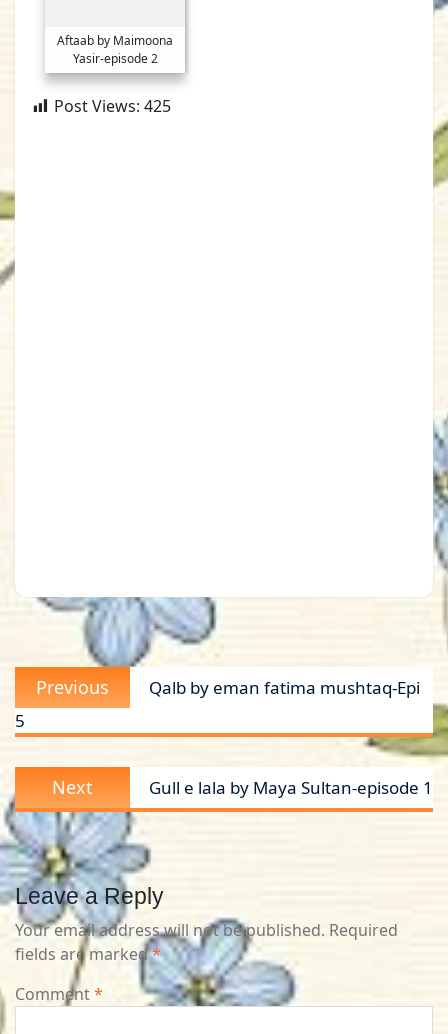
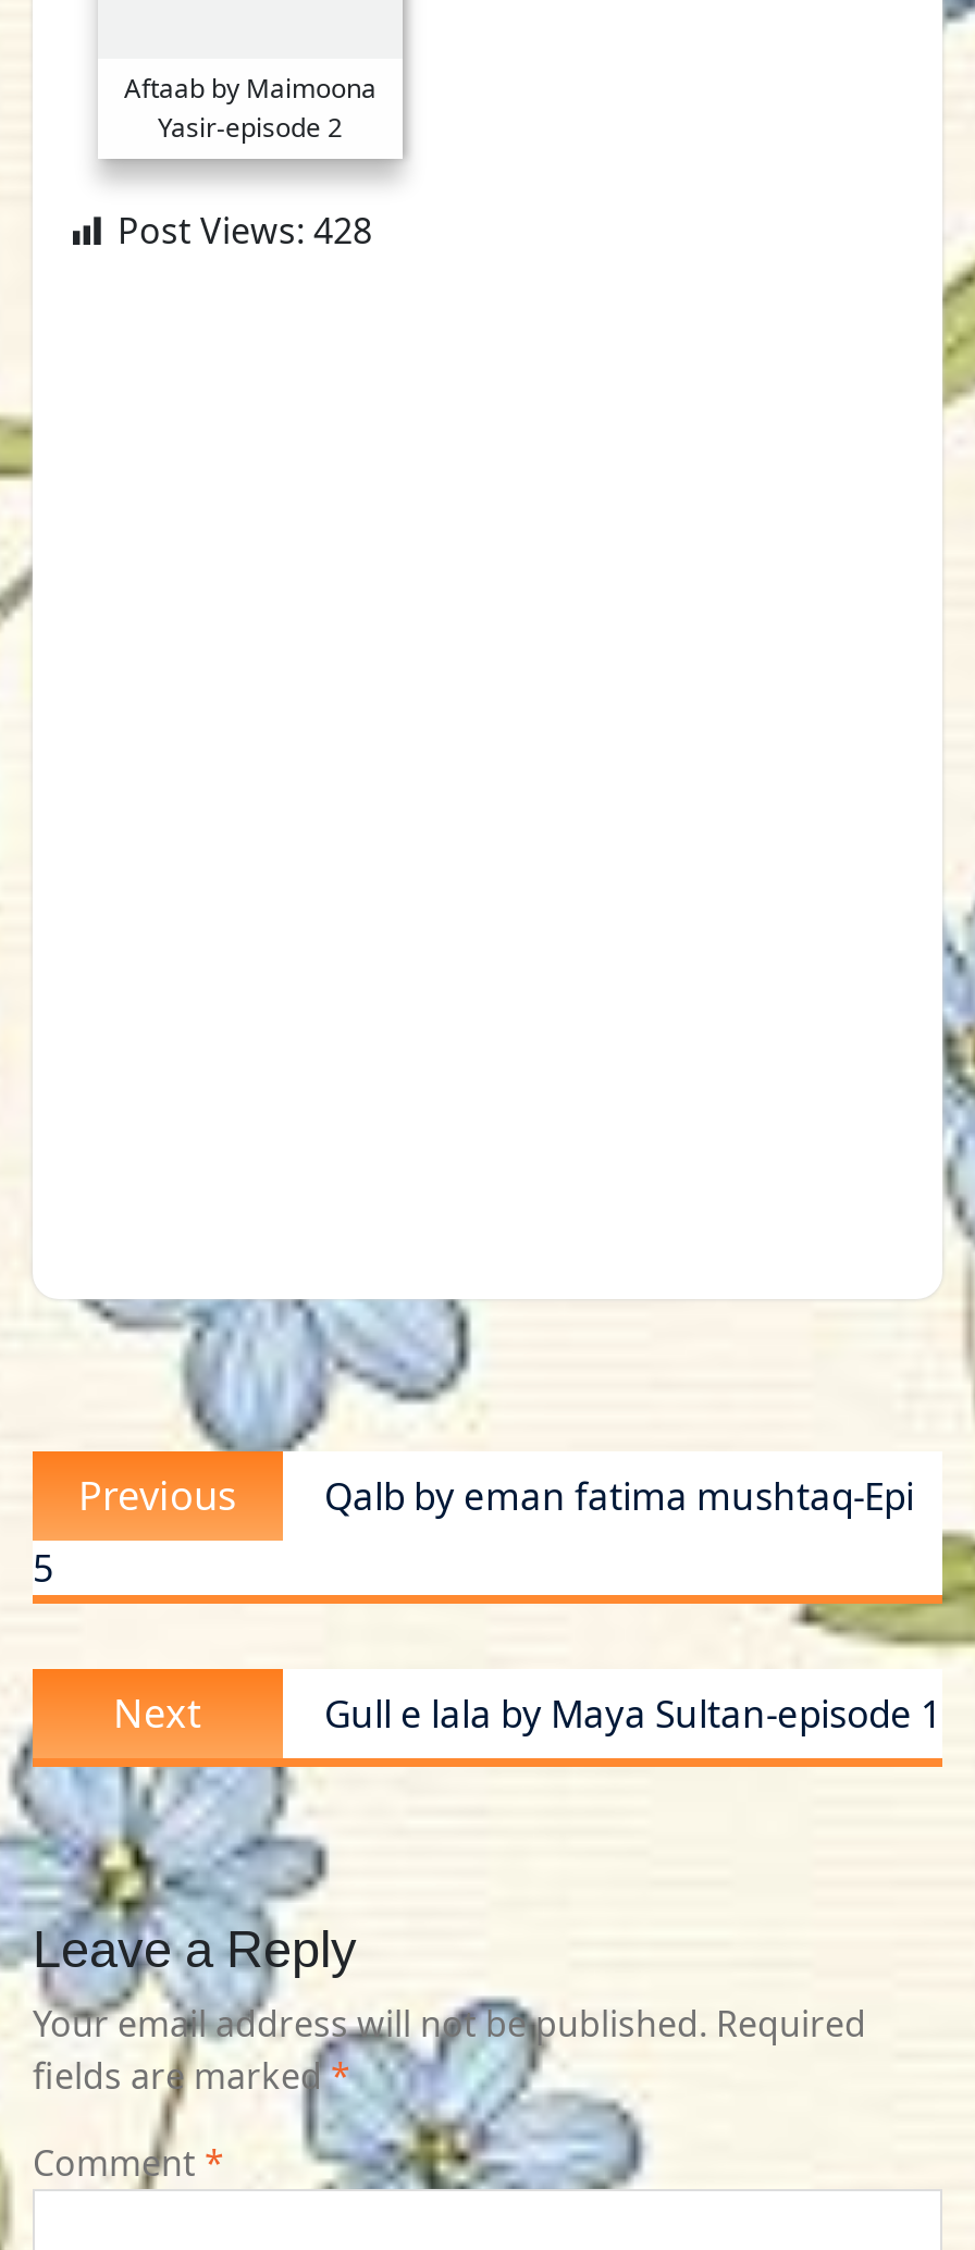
- Post Views: 425
+ Post Views: 428
